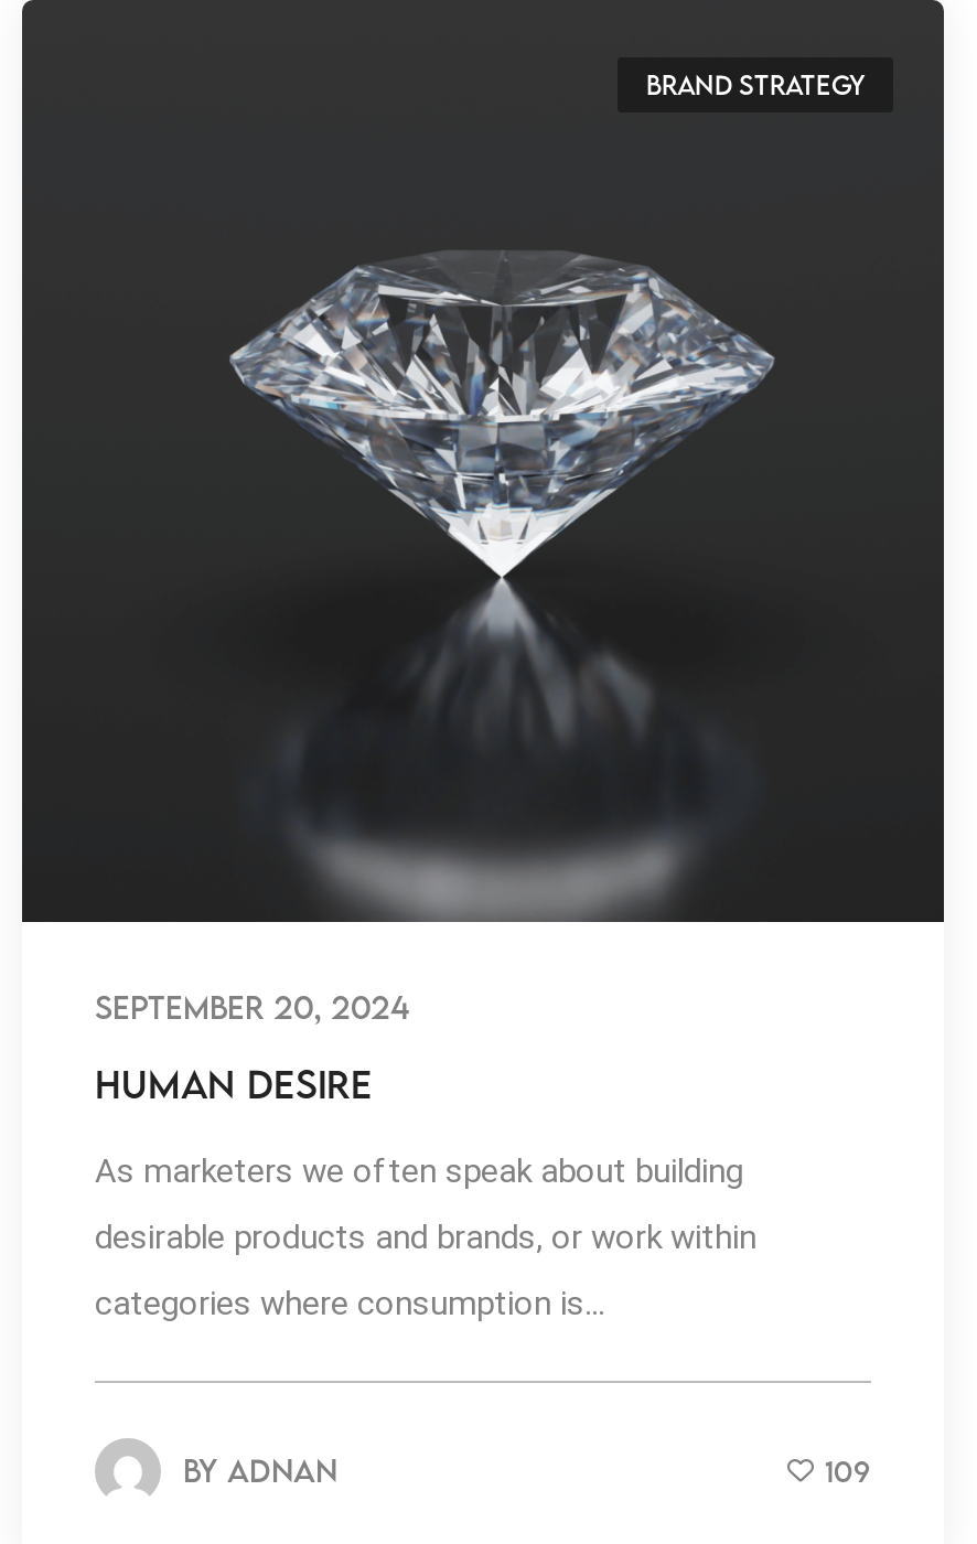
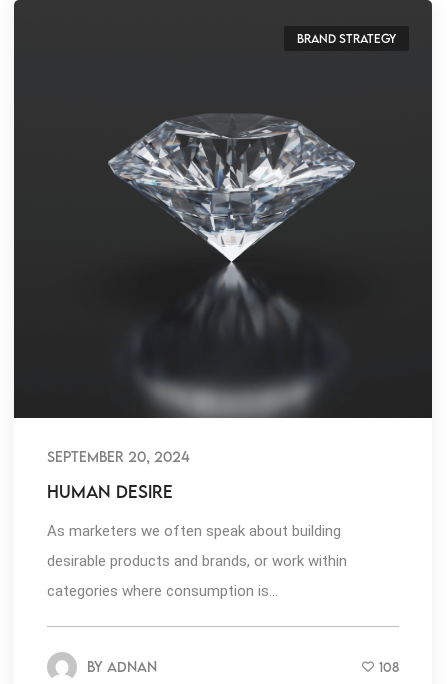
- 109
+ 108
